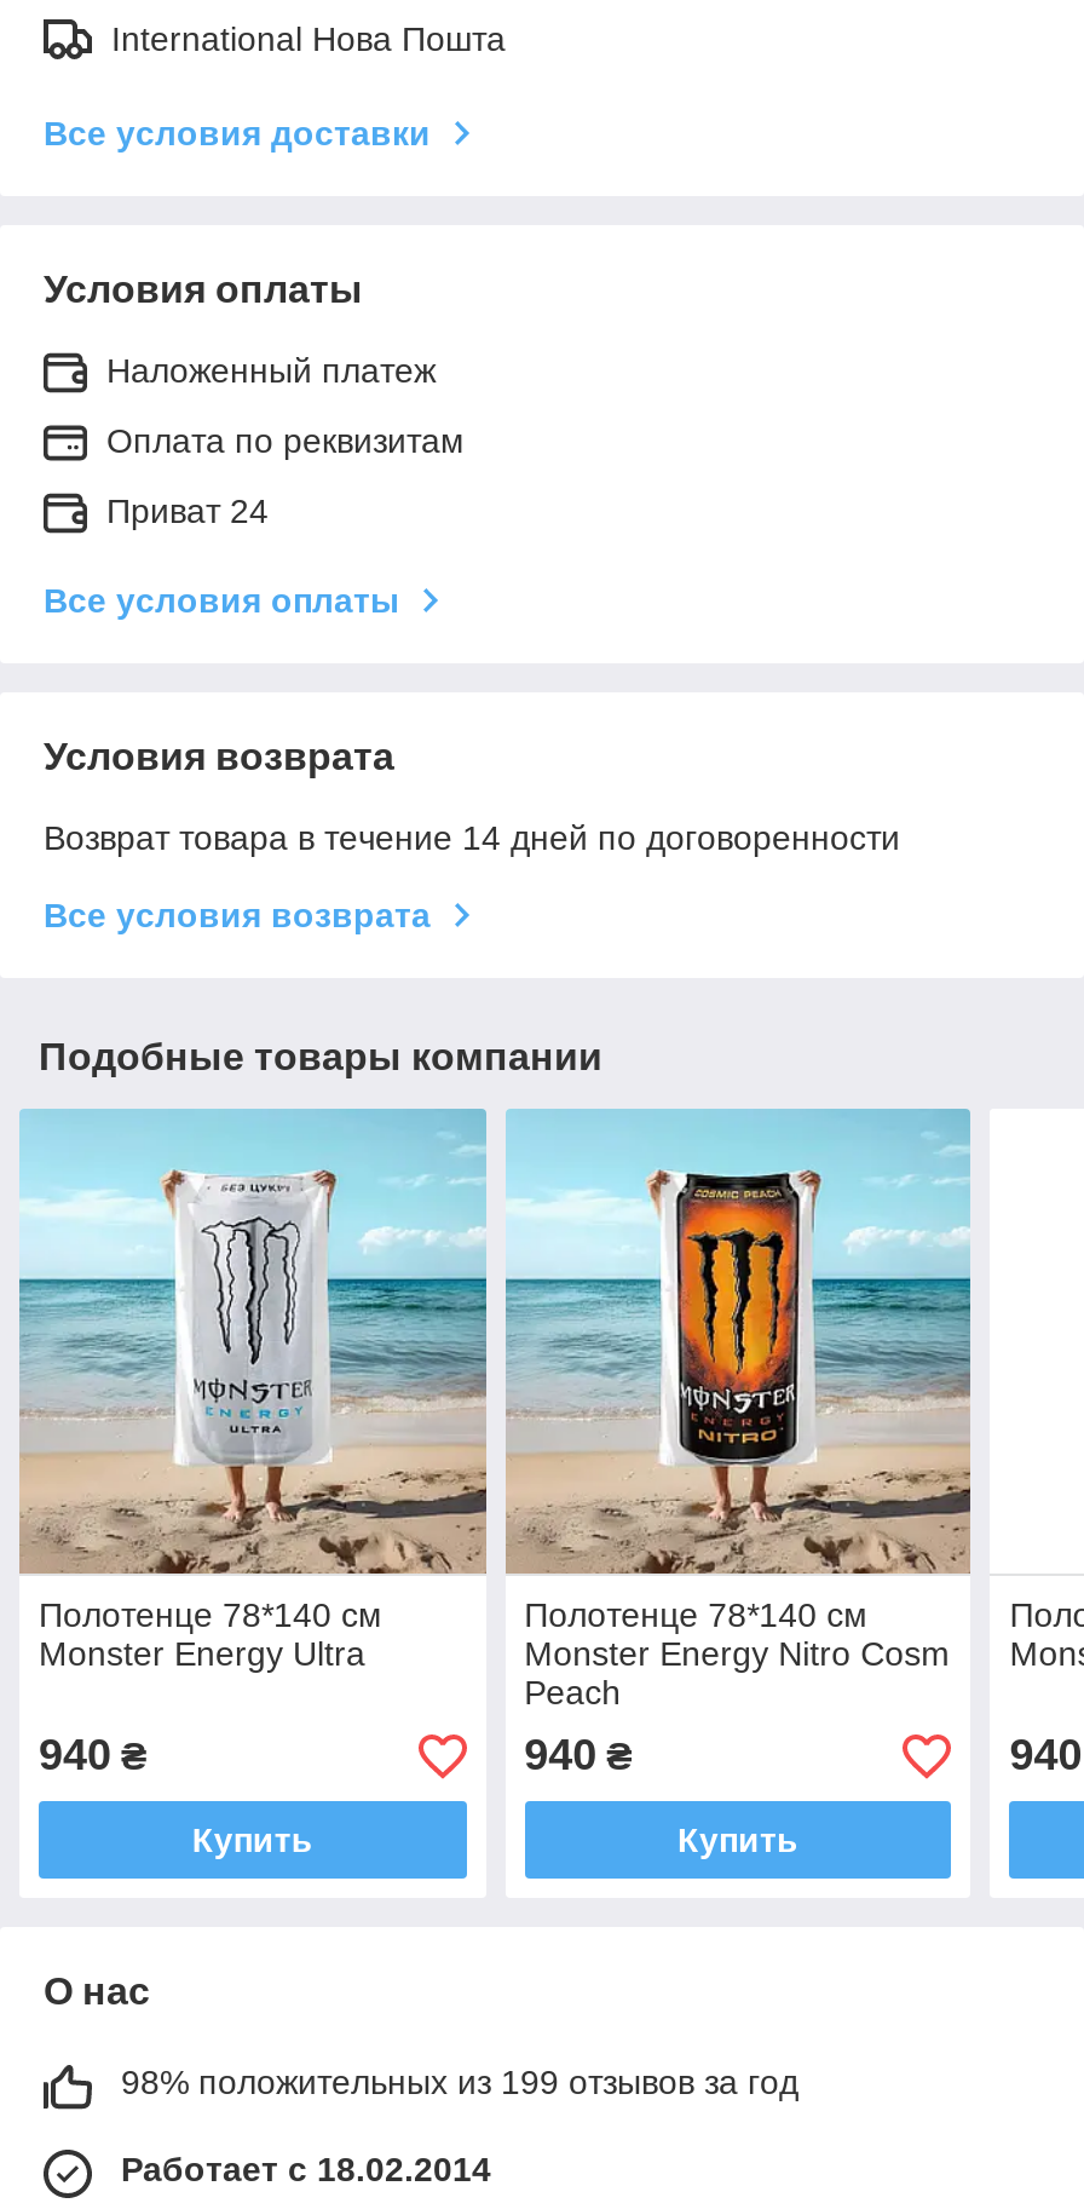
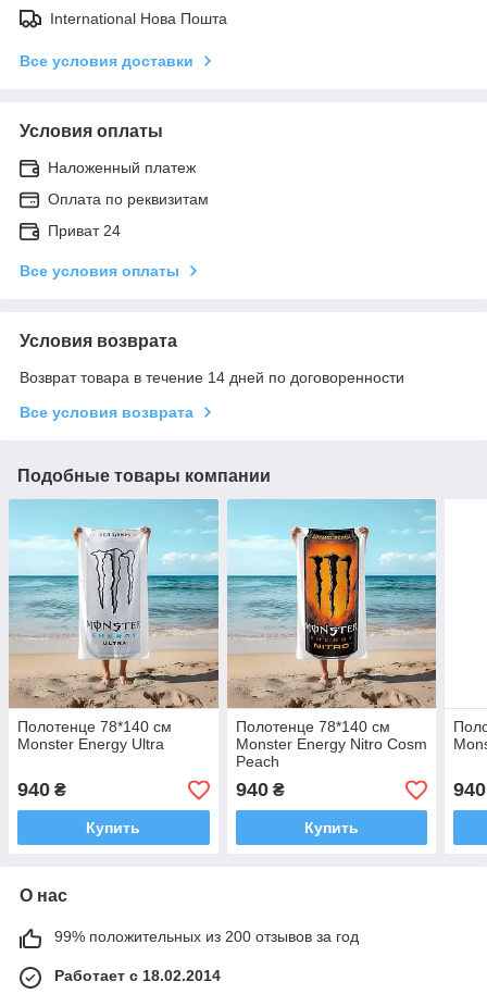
- 98% положительных из 199 отзывов за год
+ 99% положительных из 200 отзывов за год
